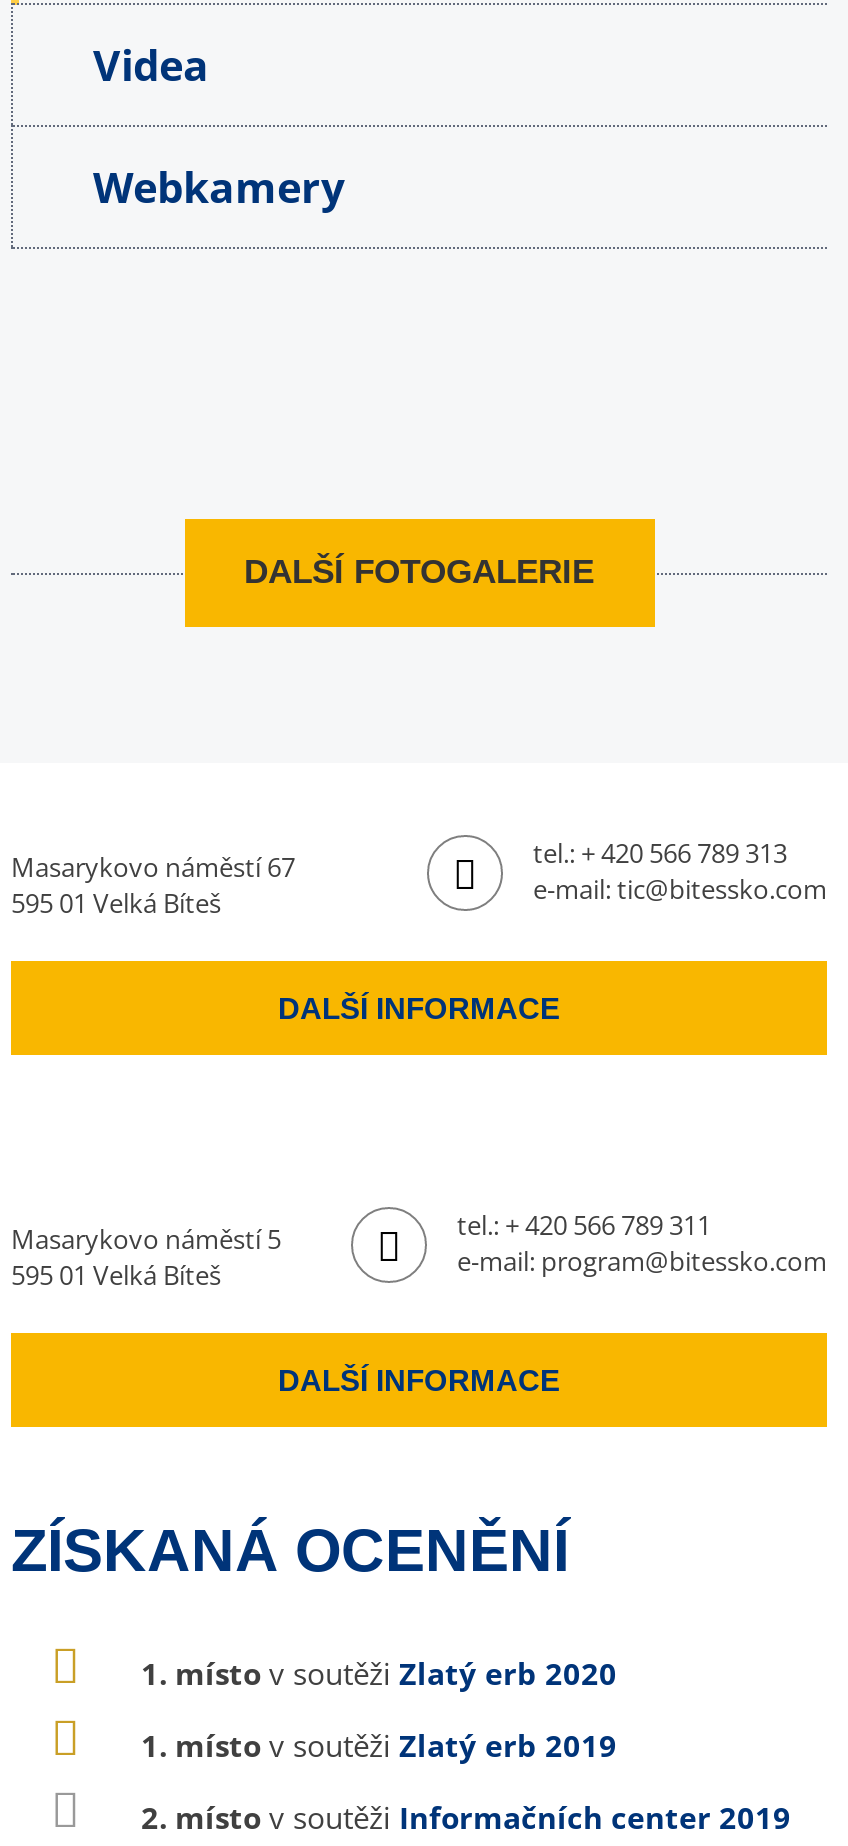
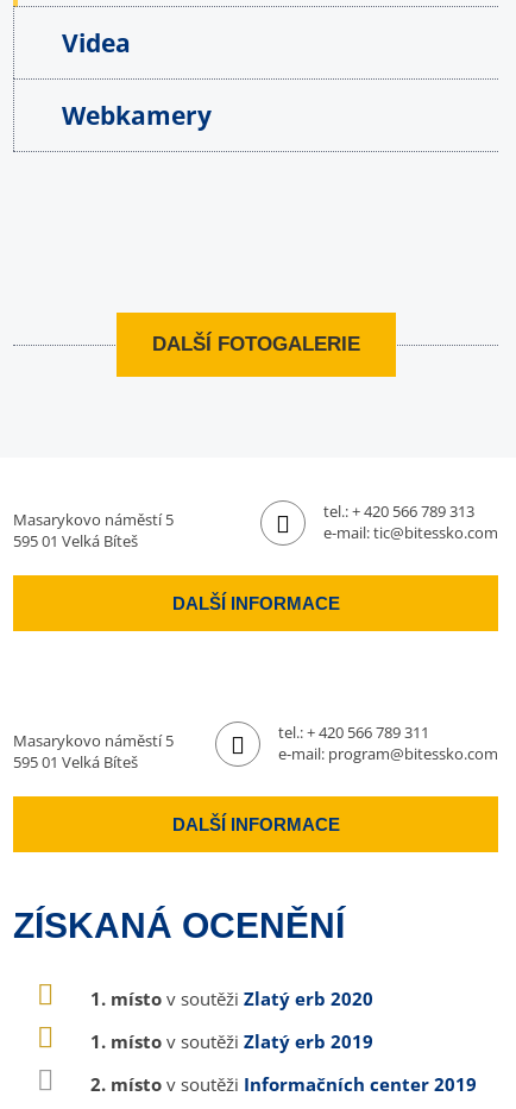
- Masarykovo náměstí 67
+ Masarykovo náměstí 5
